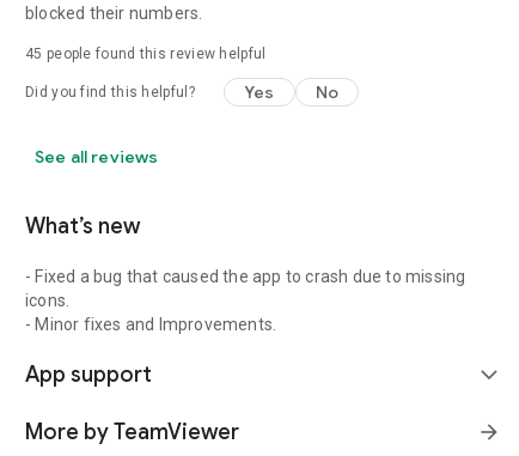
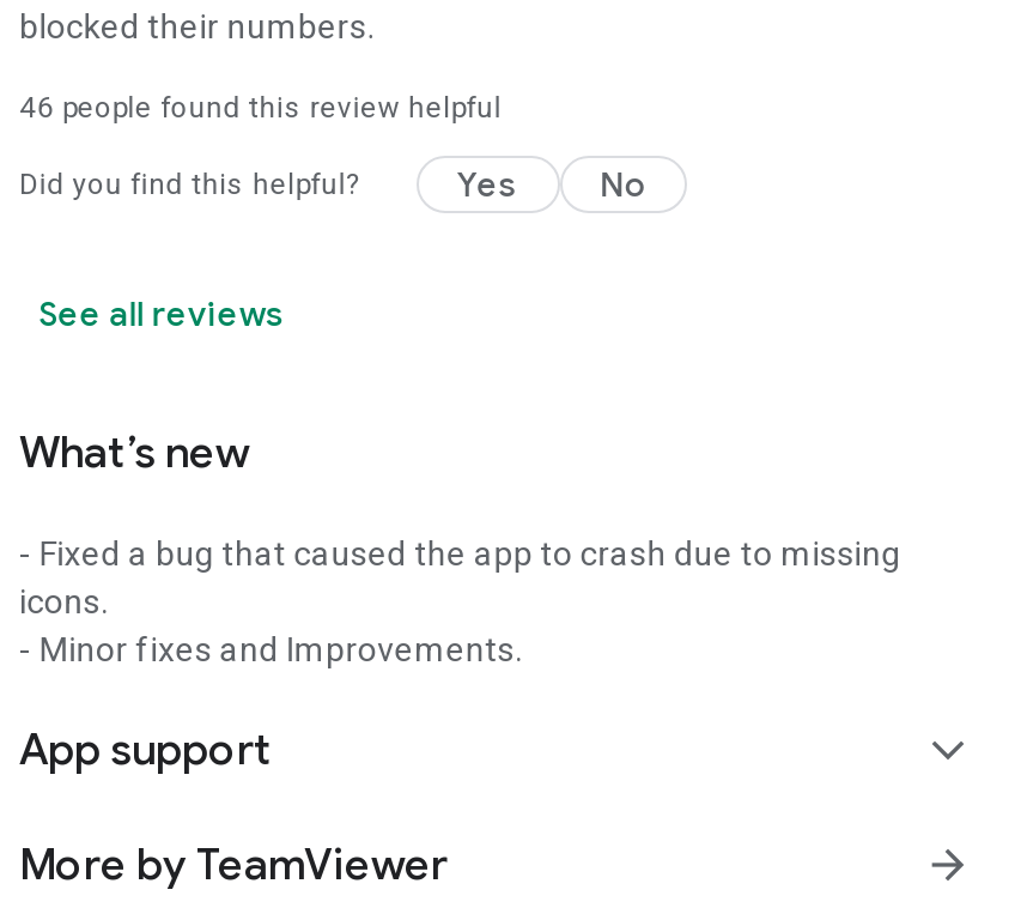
- 45 people found this review helpful
+ 46 people found this review helpful
